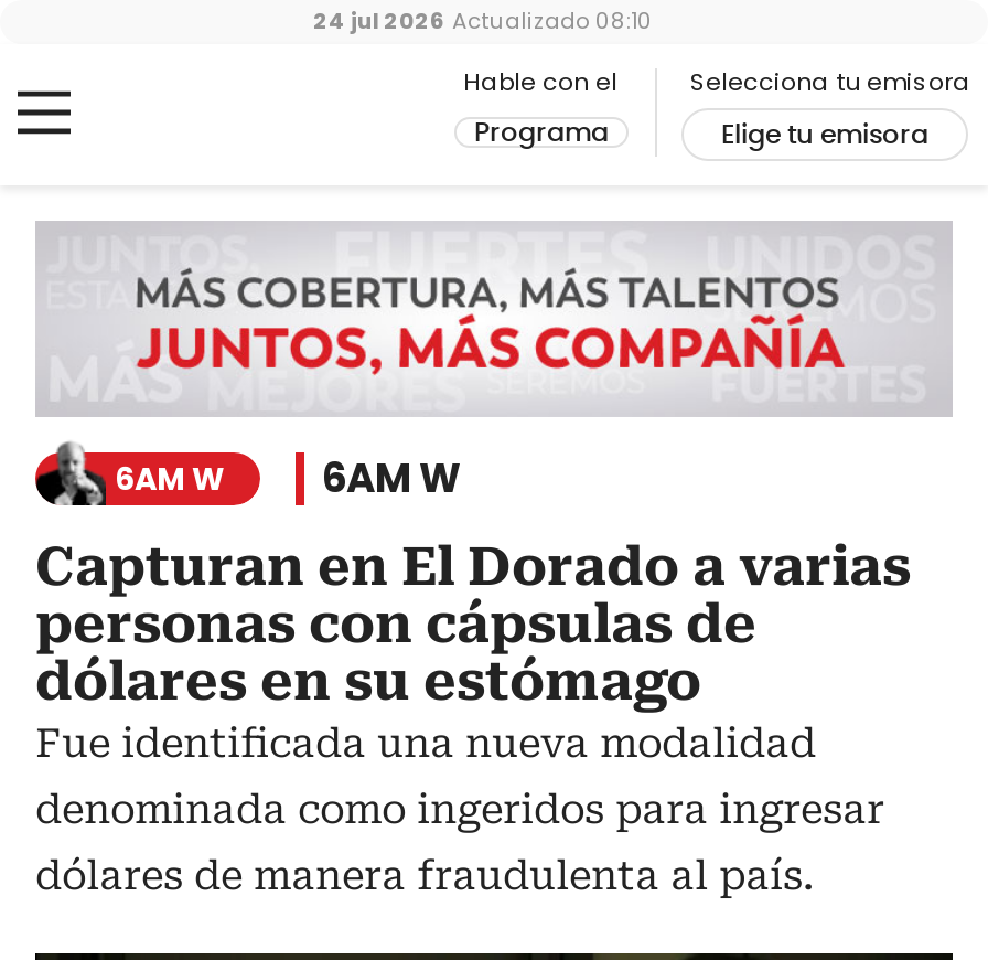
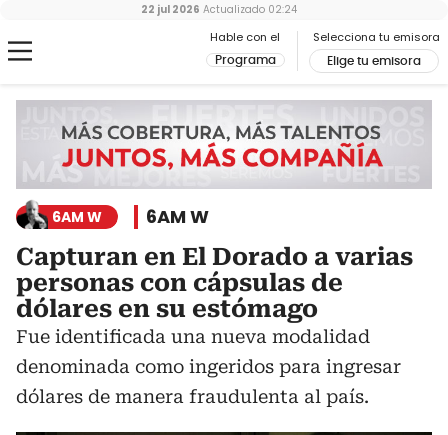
- 24 jul 2026 Actualizado 08:10
+ 22 jul 2026 Actualizado 02:24
